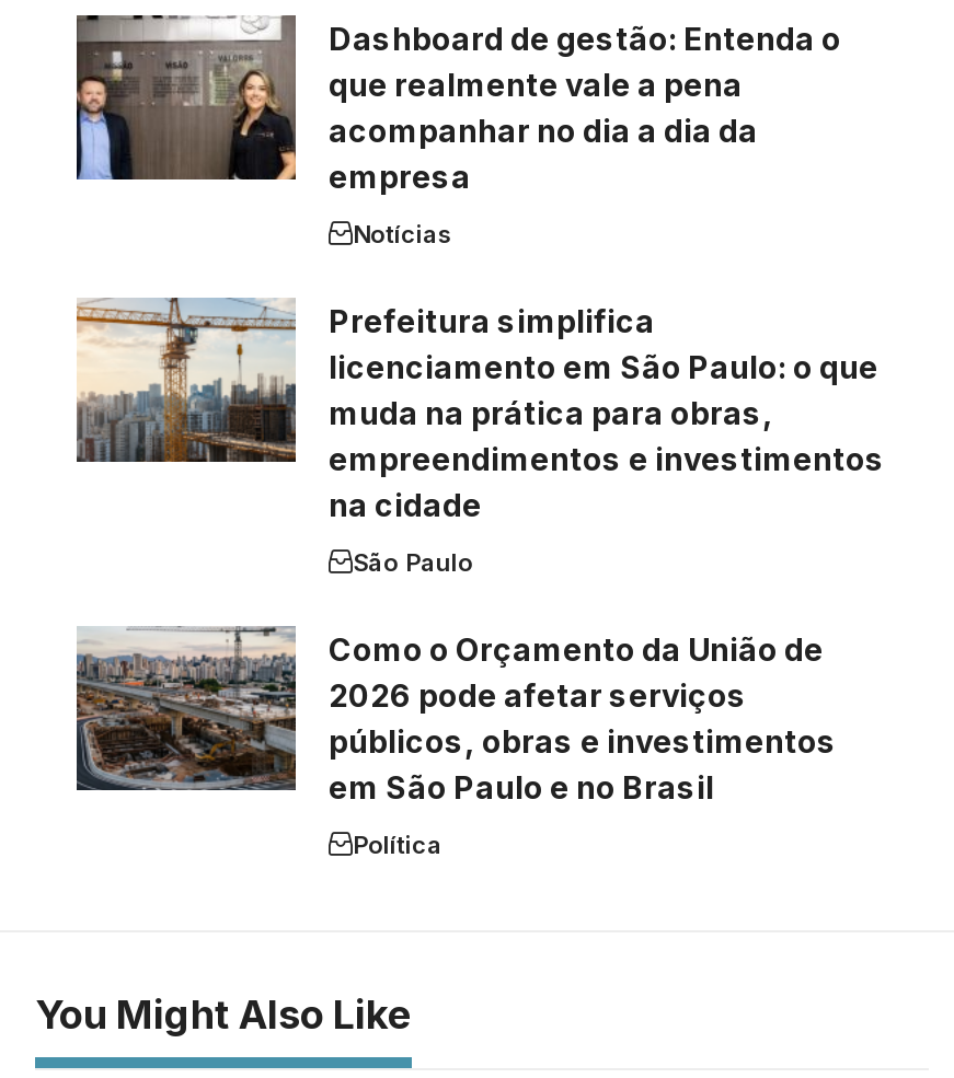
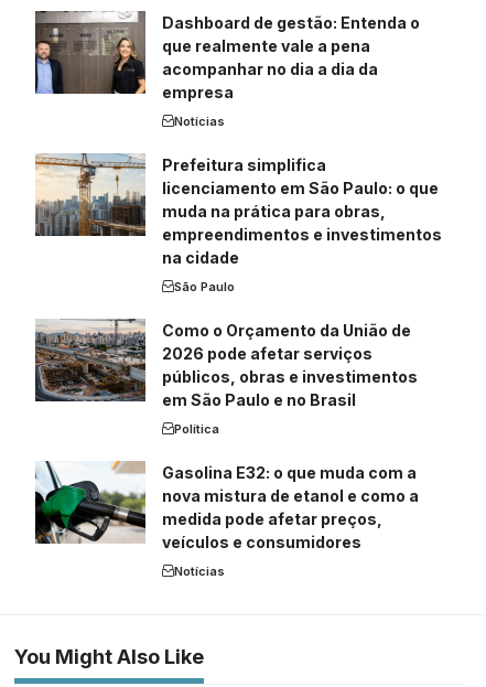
+ [image]
+ Gasolina E32: o que muda com a
+ nova mistura de etanol e como a
+ medida pode afetar preços,
+ veículos e consumidores
+ Notícias
